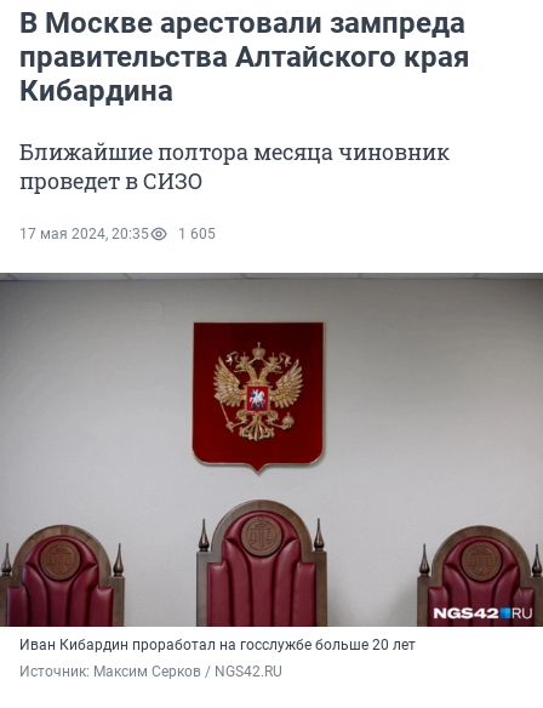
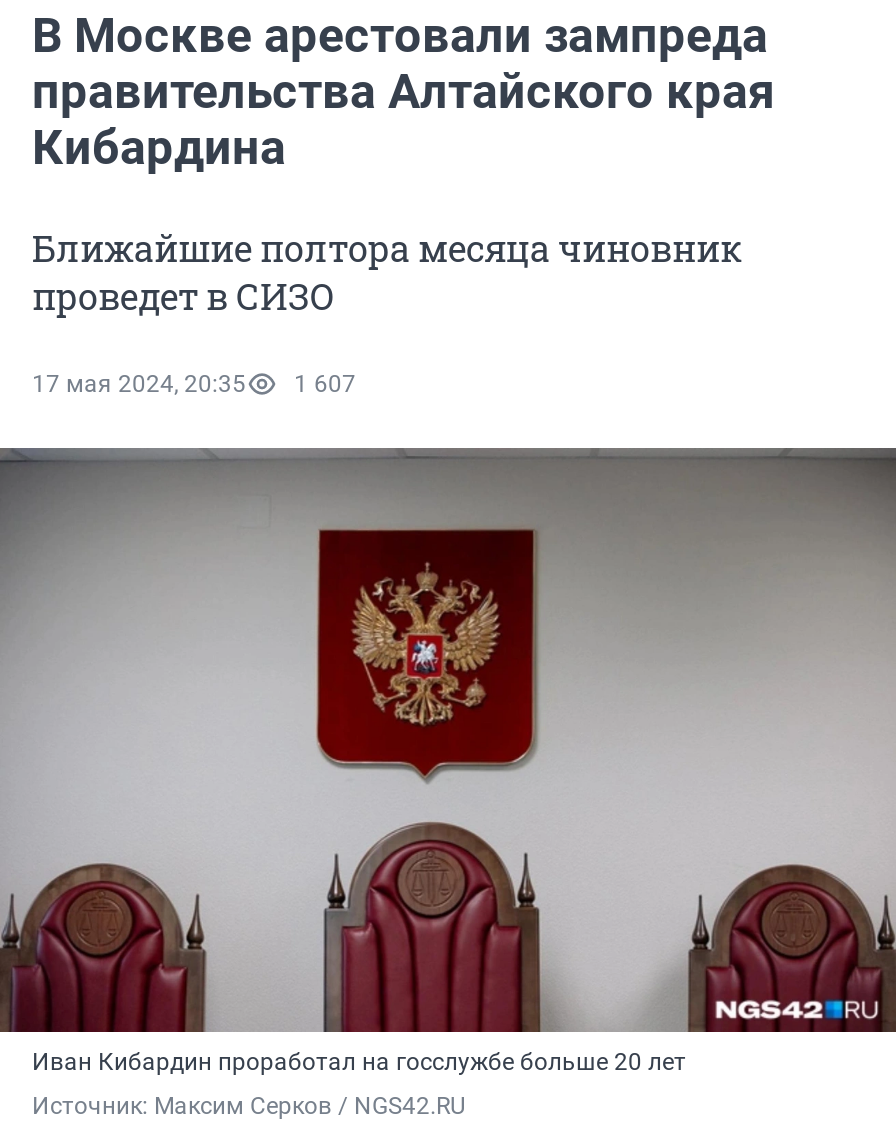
- 17 мая 2024, 20:35 1 605
+ 17 мая 2024, 20:35 1 607
